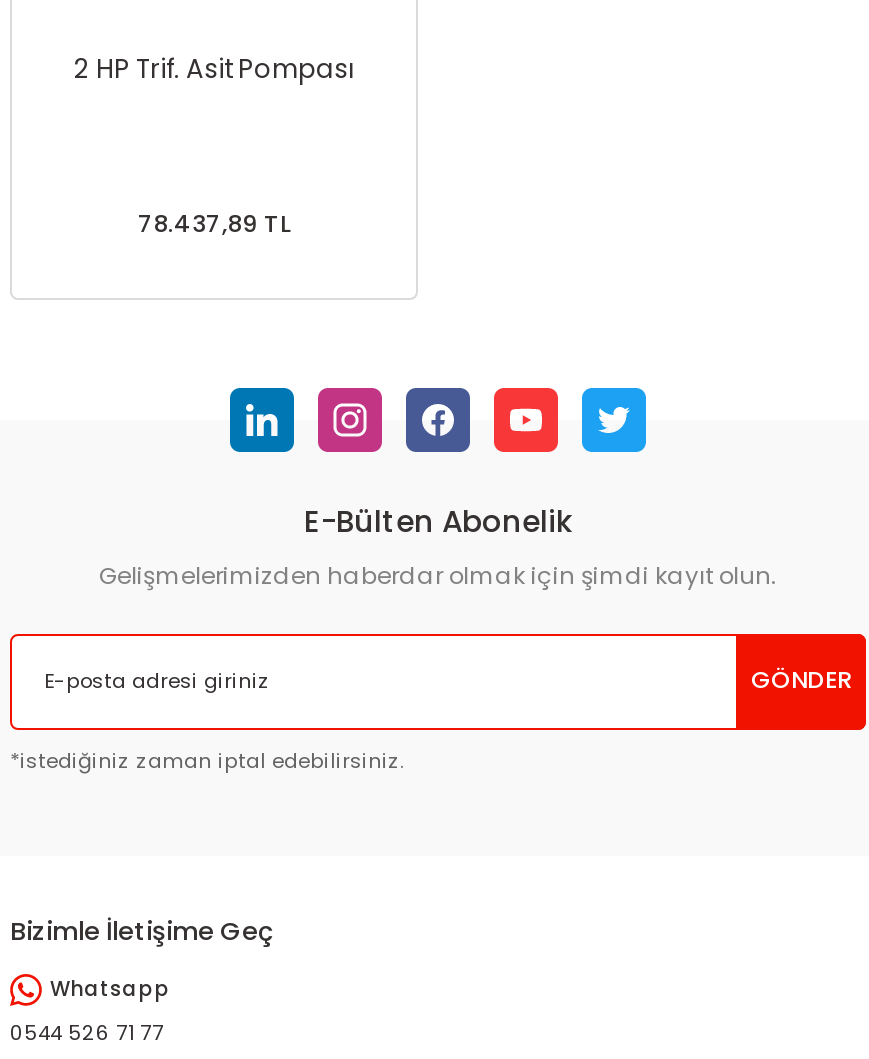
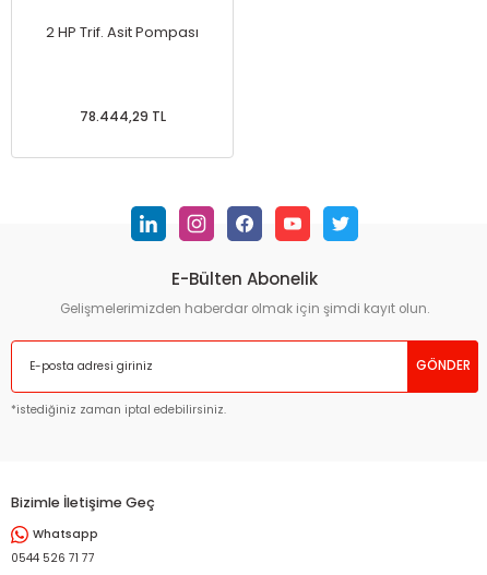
- 78.437,89 TL
+ 78.444,29 TL
